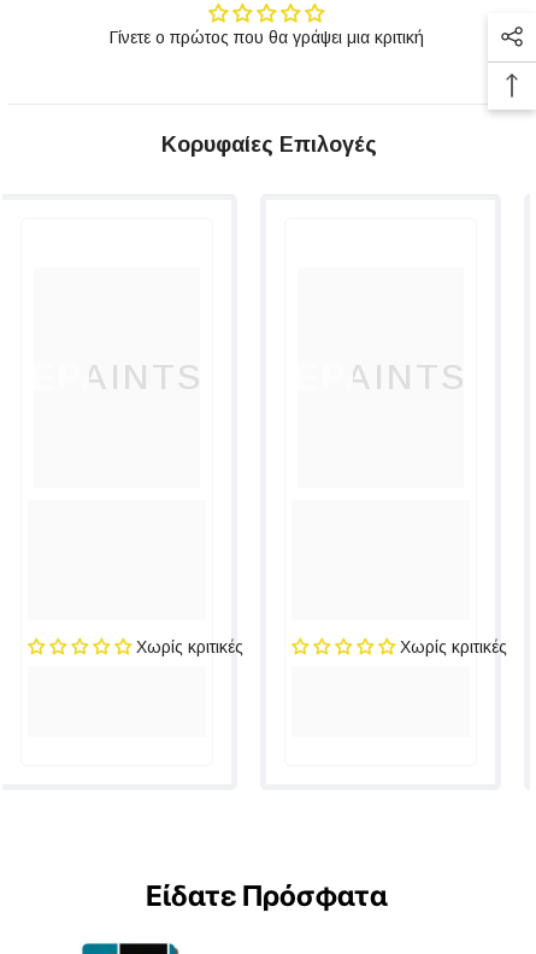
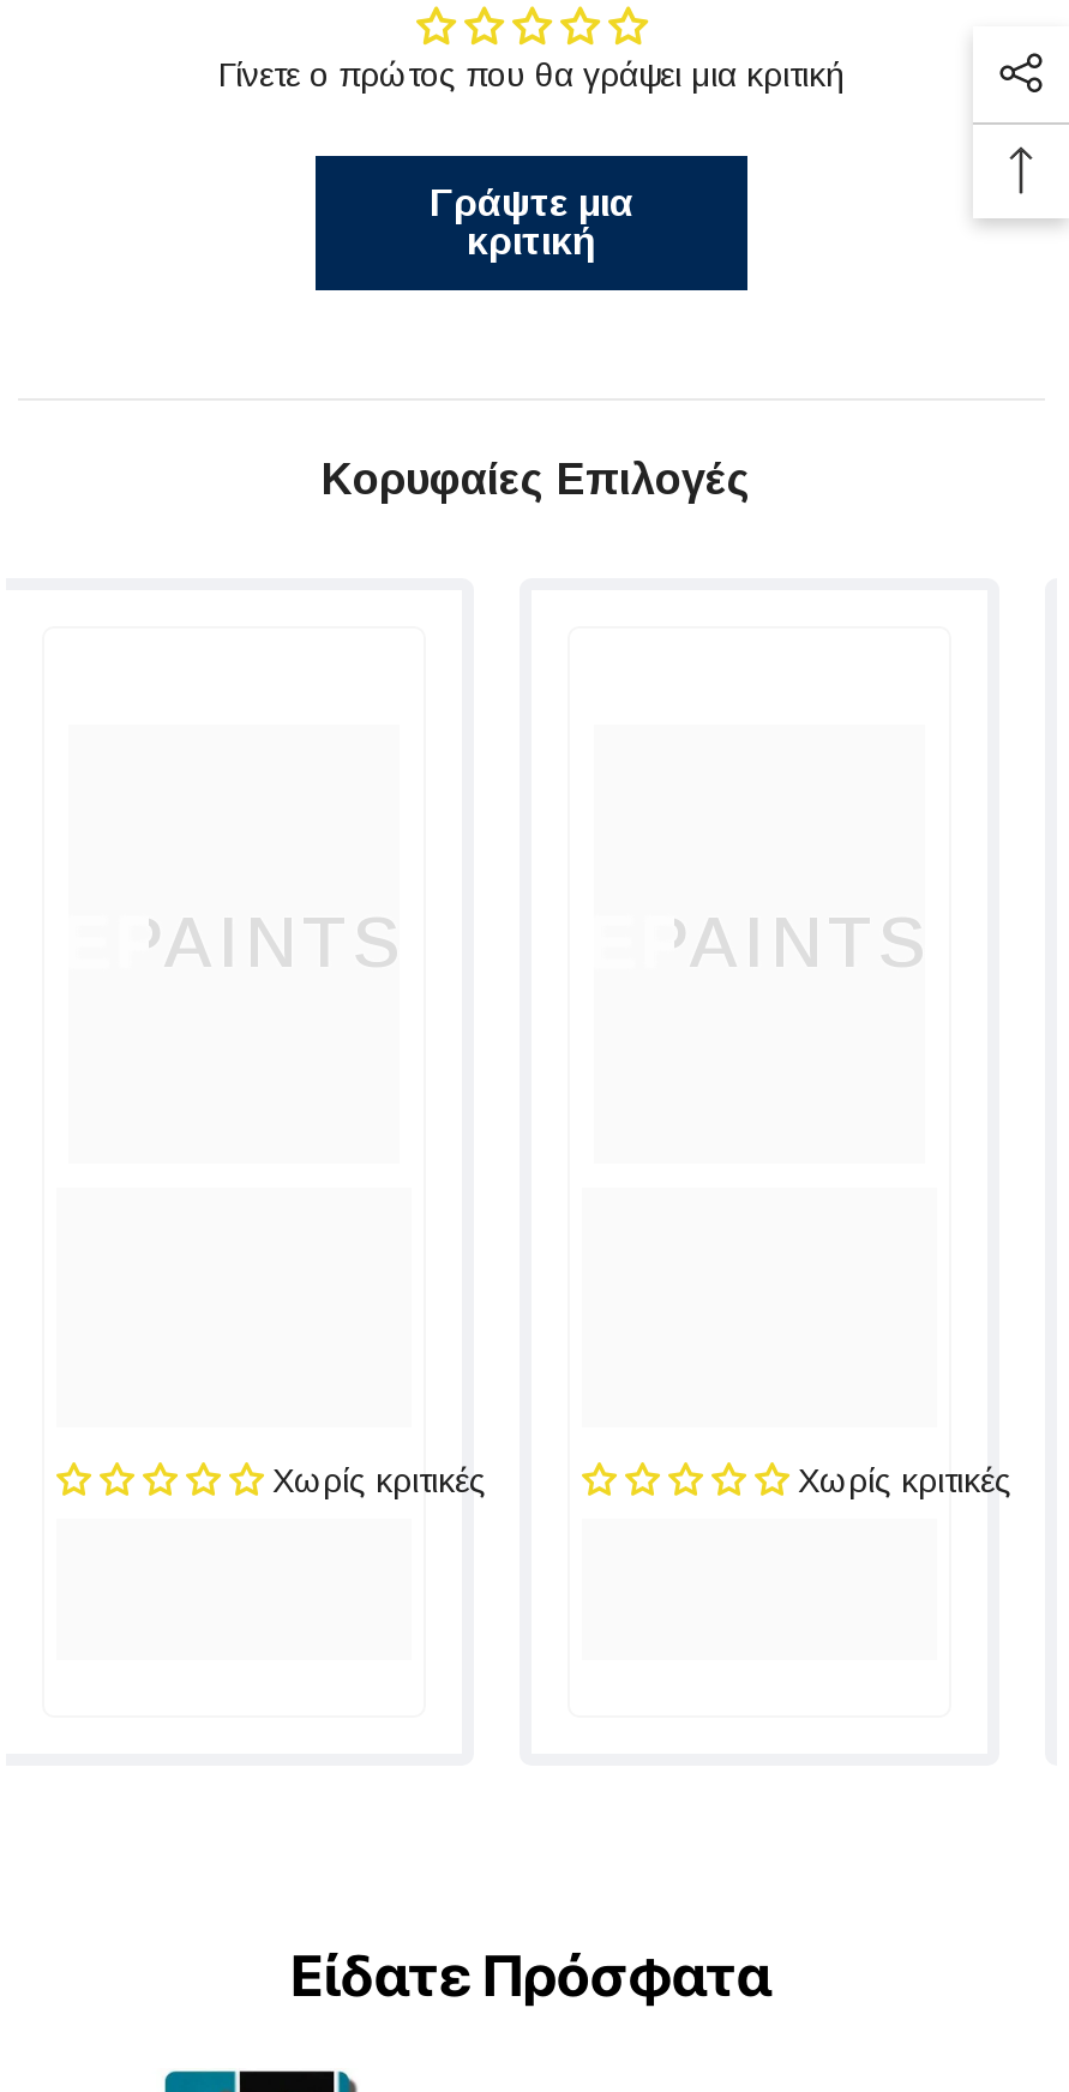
+ Γράψτε μια
+ κριτική
